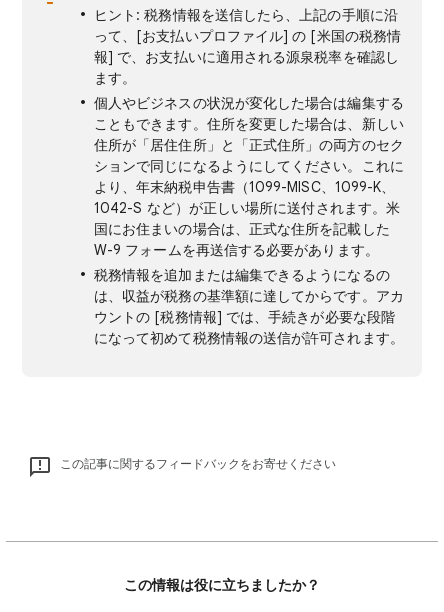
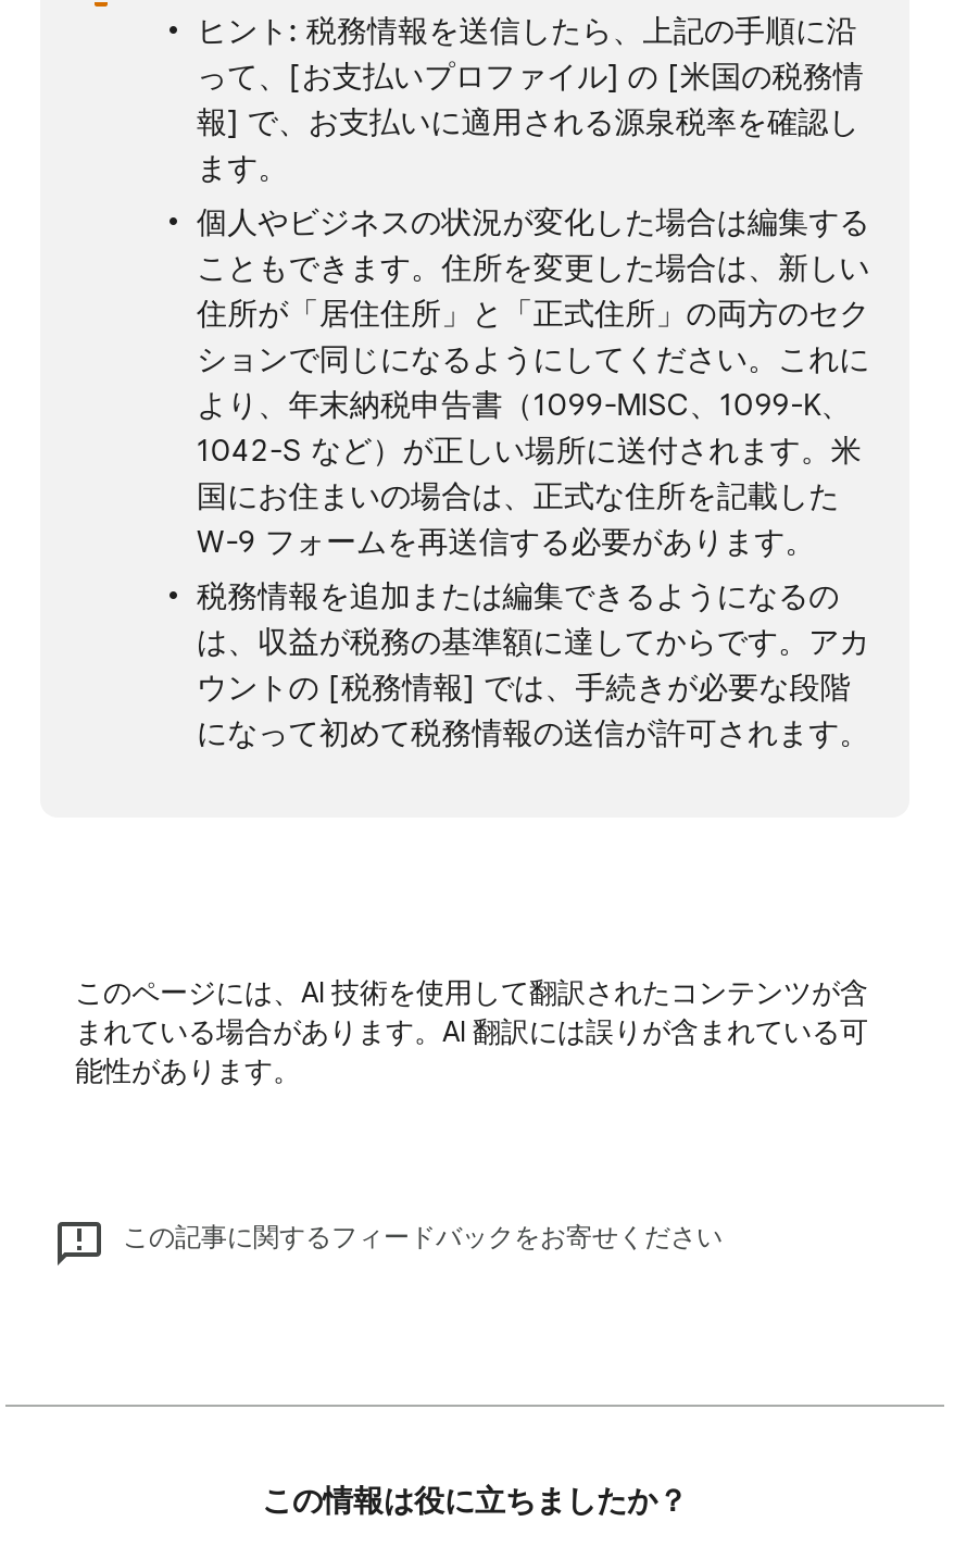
+ このページには、AI 技術を使用して翻訳されたコンテンツが含
+ まれている場合があります。AI 翻訳には誤りが含まれている可
+ 能性があります。
